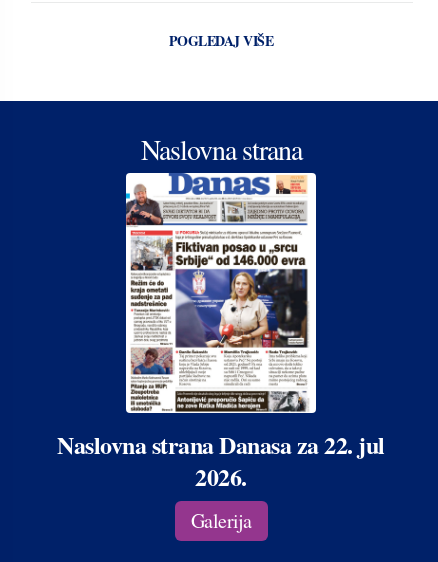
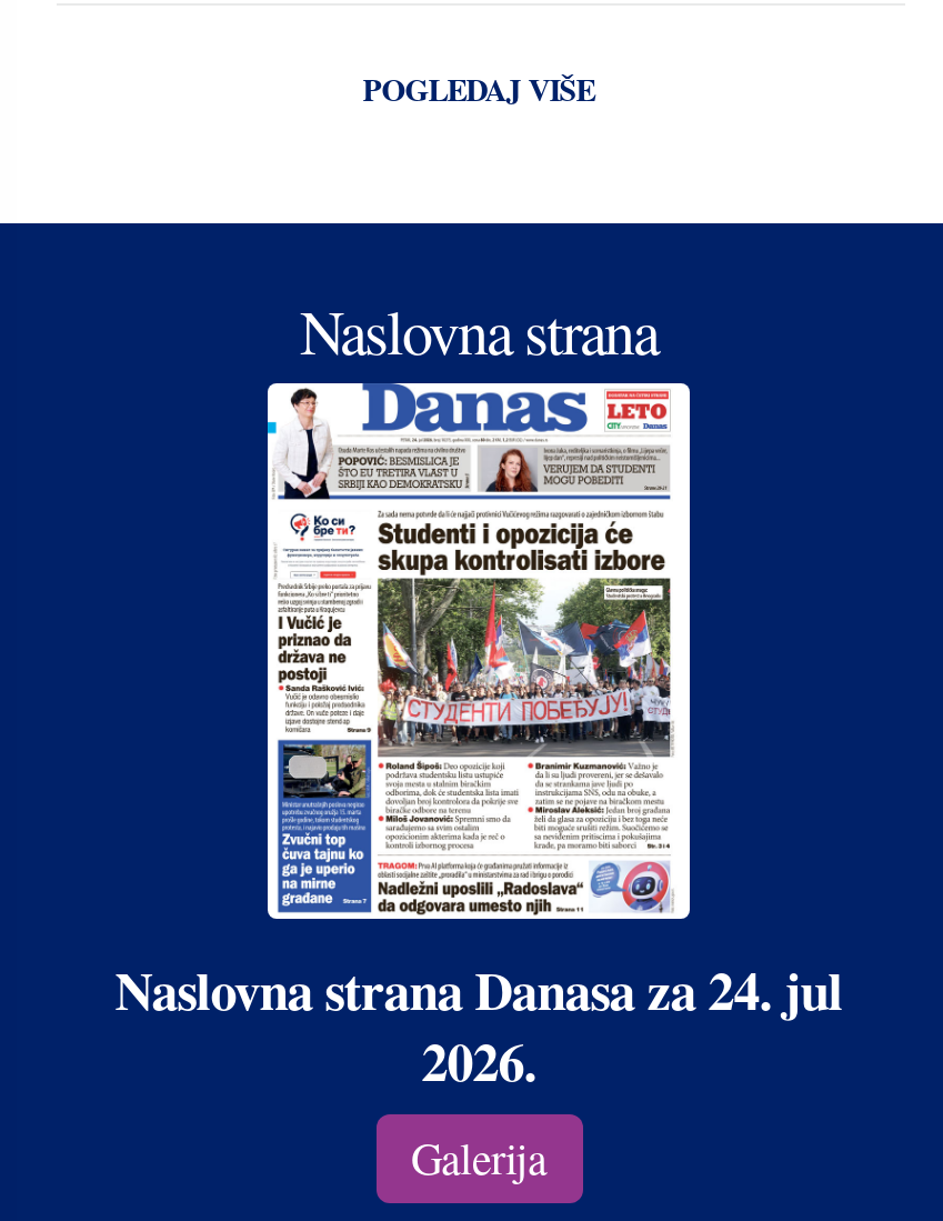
- [image]
- Naslovna strana Danasa za 22. jul
+ [image]
+ Naslovna strana Danasa za 24. jul
